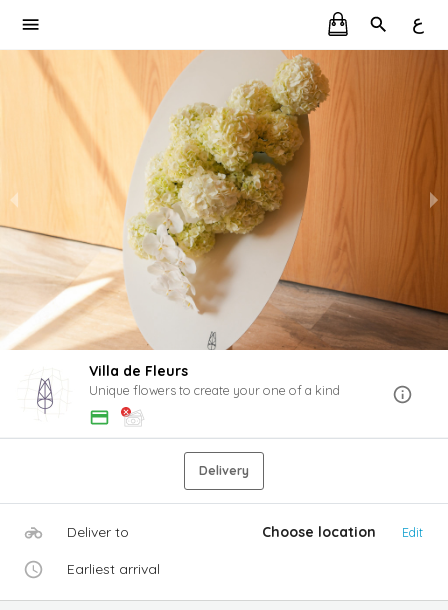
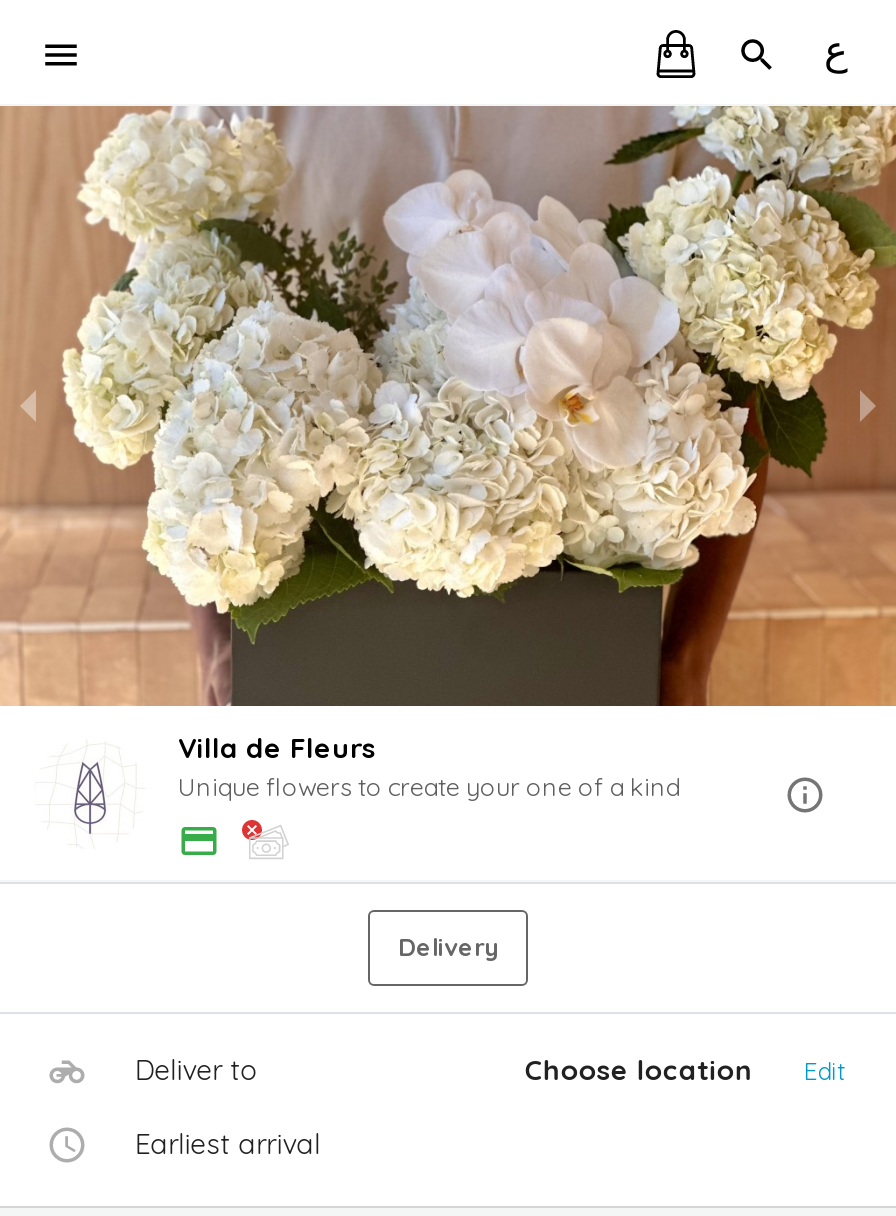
- [image]
+ [image]
